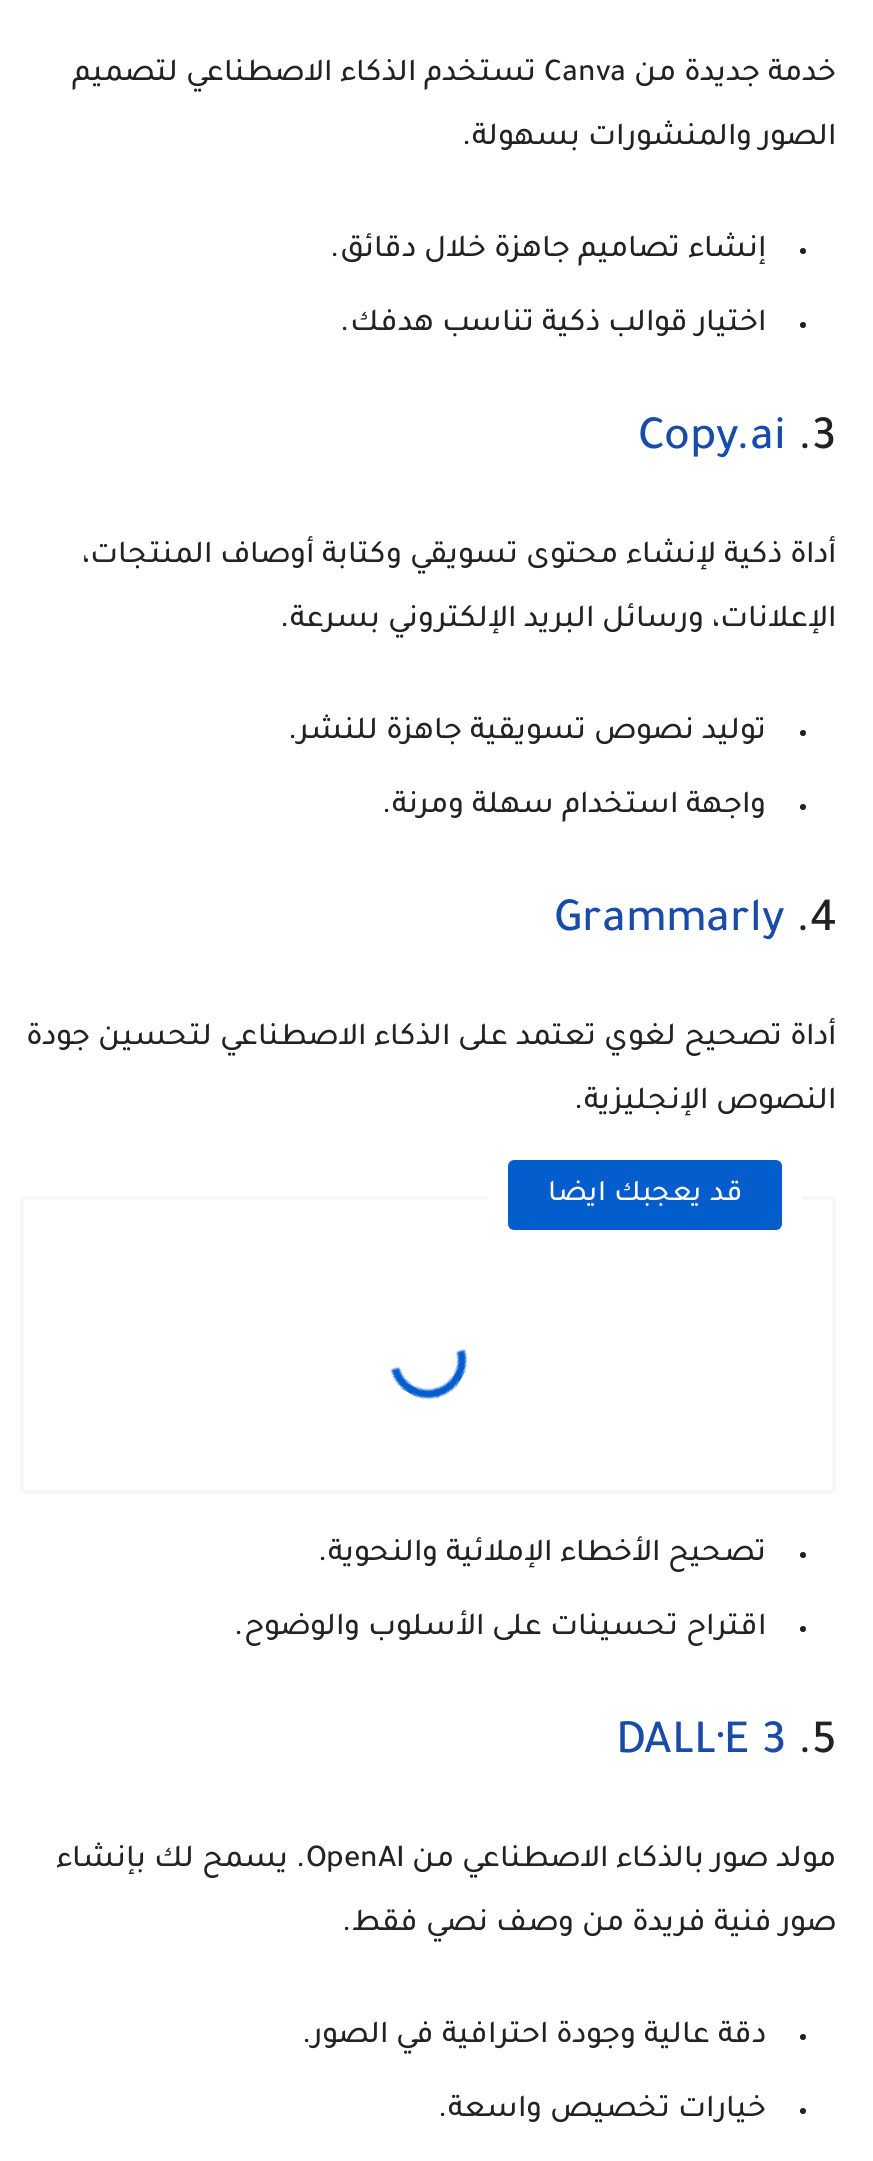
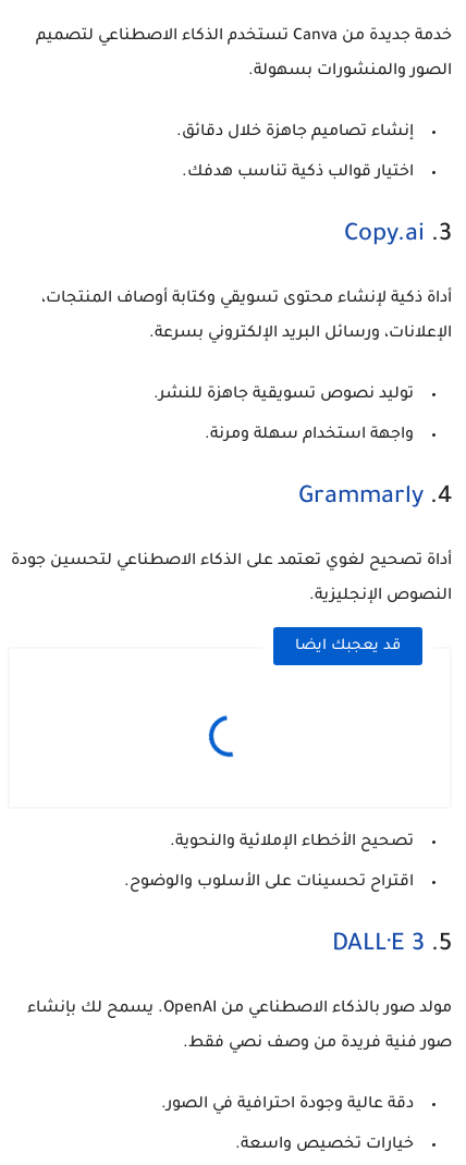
- [image]
+ [image]
